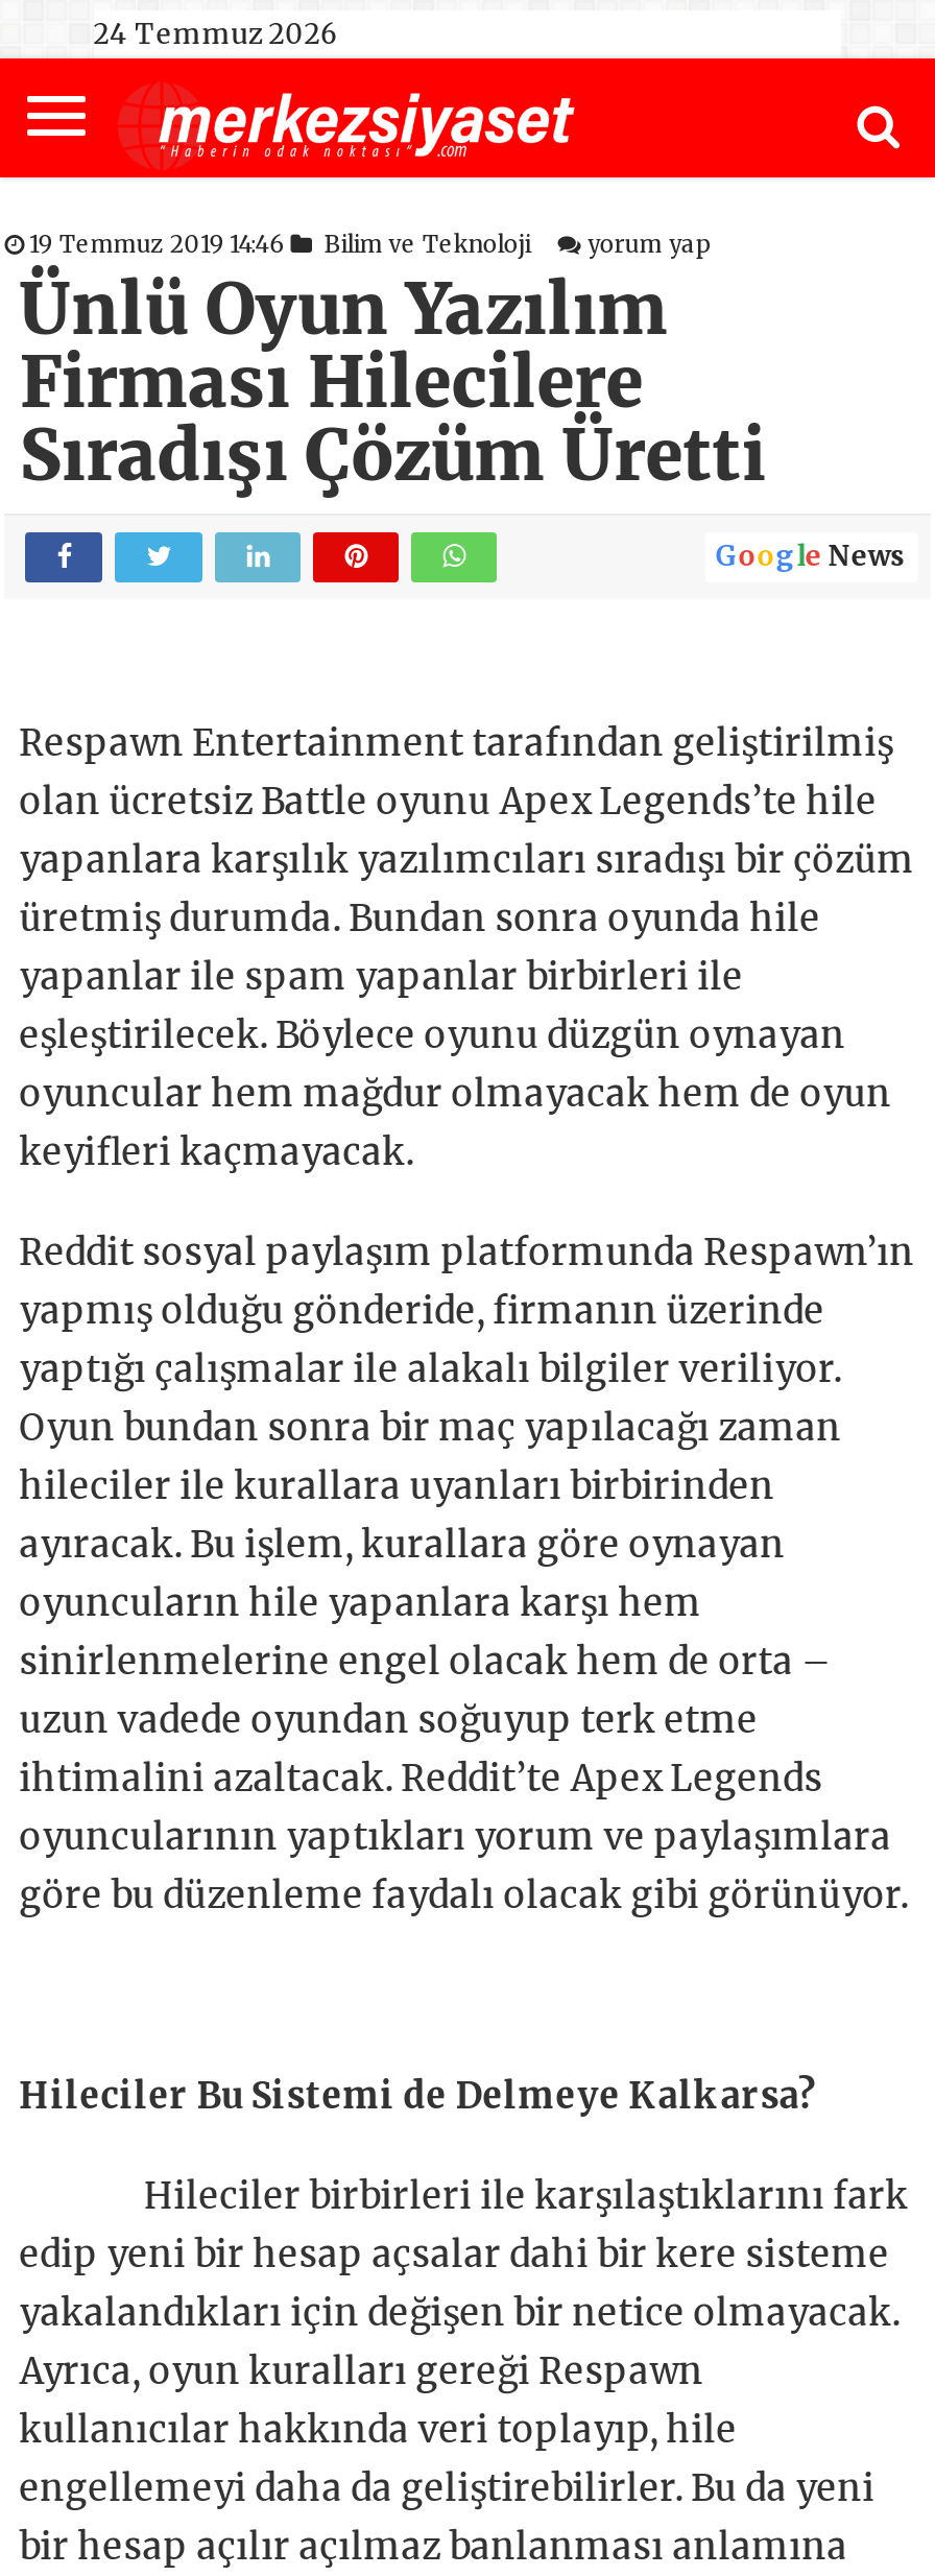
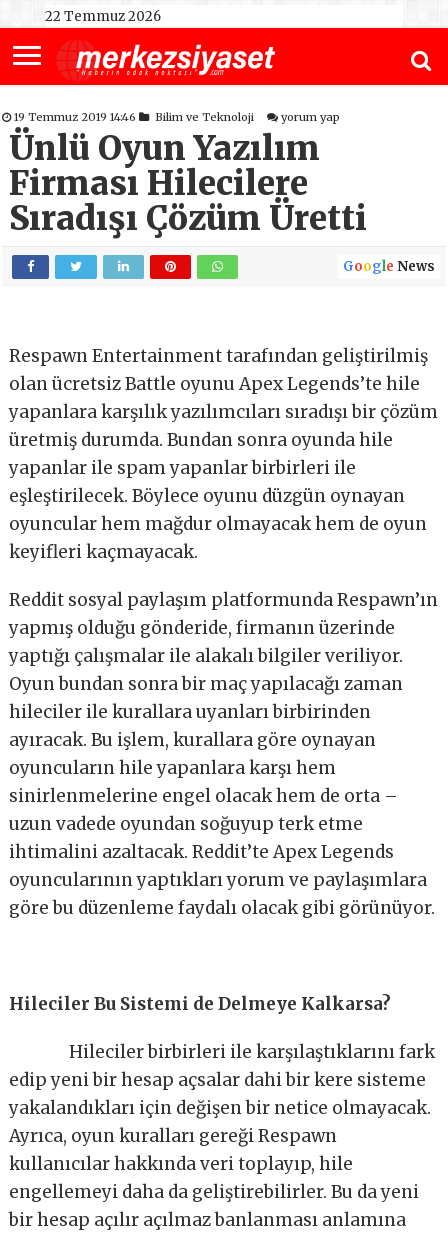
- 24 Temmuz 2026
+ 22 Temmuz 2026
